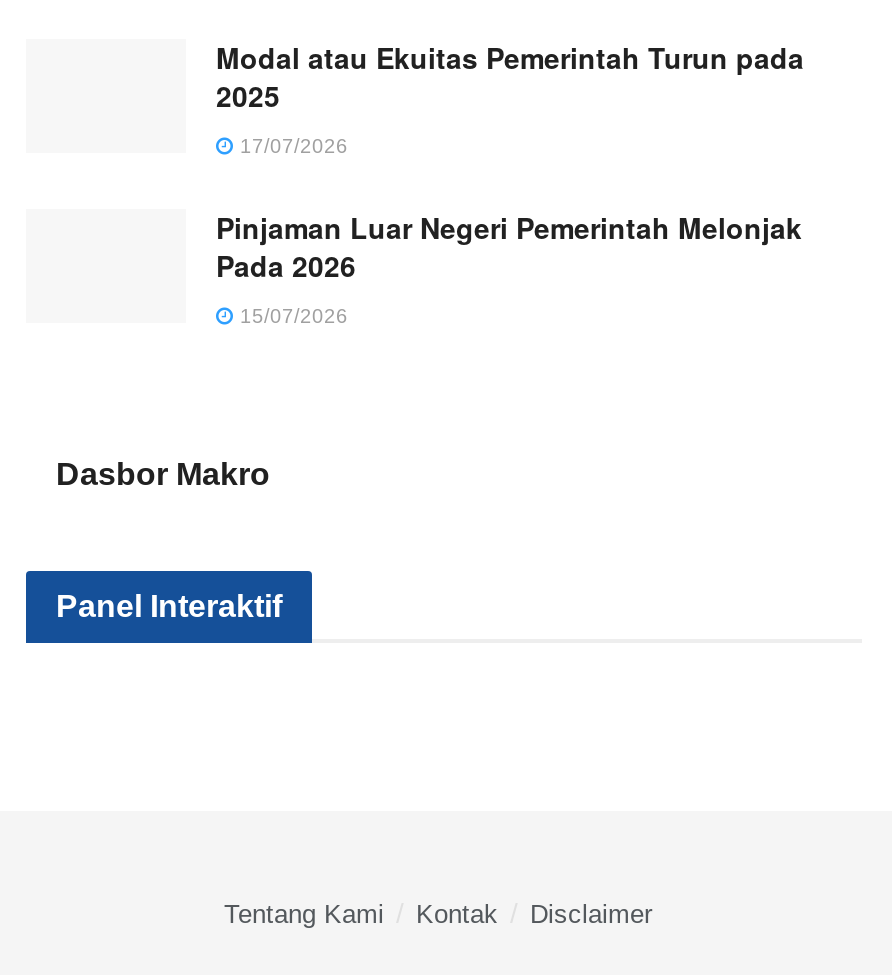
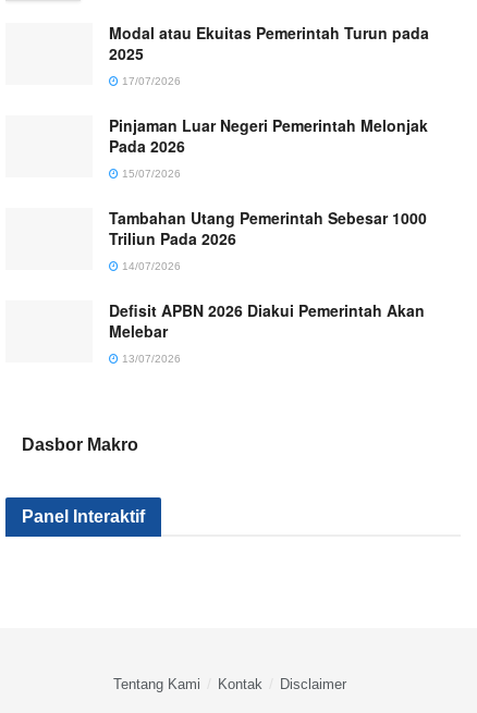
+ Tambahan Utang Pemerintah Sebesar 1000
+ Triliun Pada 2026
+ 14/07/2026
+ Defisit APBN 2026 Diakui Pemerintah Akan
+ Melebar
+ 13/07/2026
